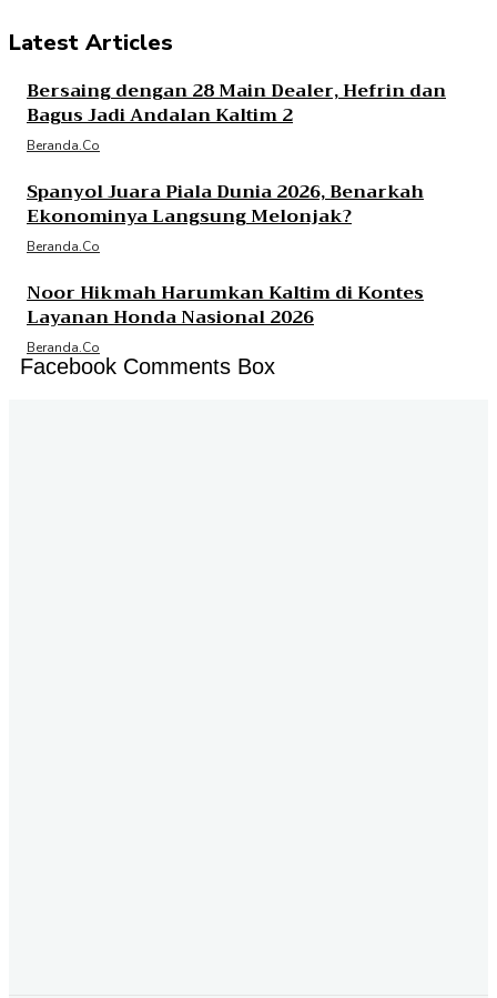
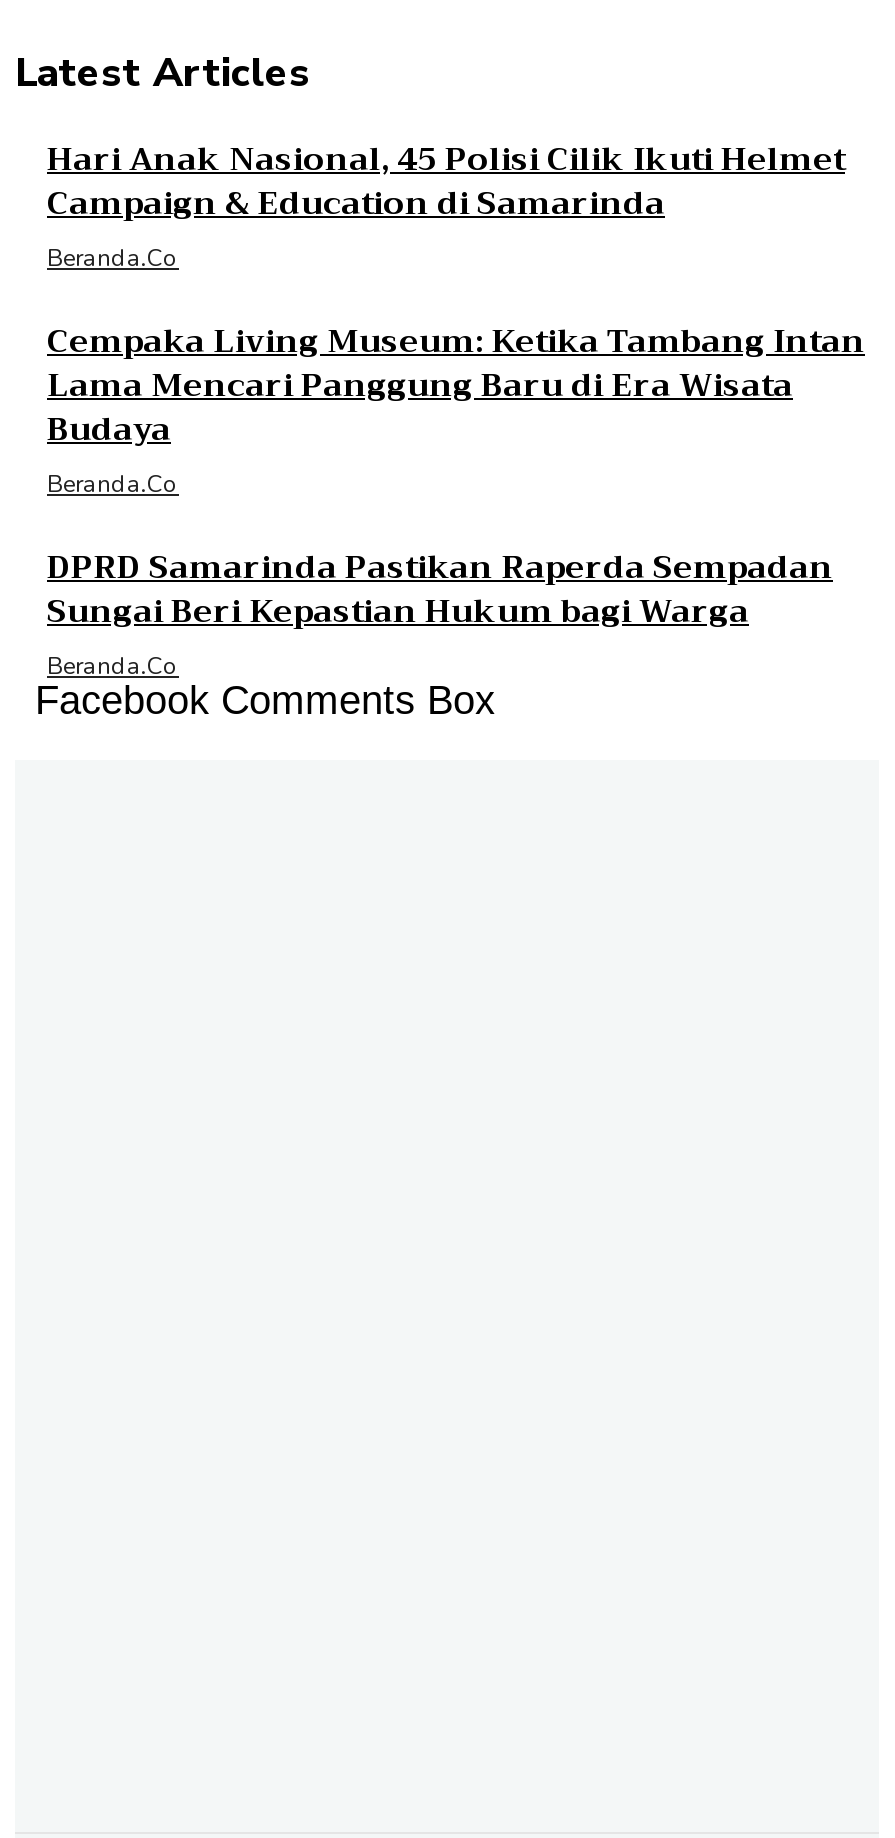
- Bersaing dengan 28 Main Dealer, Hefrin dan
- Bagus Jadi Andalan Kaltim 2
+ Hari Anak Nasional, 45 Polisi Cilik Ikuti Helmet
+ Campaign & Education di Samarinda

- Spanyol Juara Piala Dunia 2026, Benarkah
- Ekonominya Langsung Melonjak?
+ Cempaka Living Museum: Ketika Tambang Intan
+ Lama Mencari Panggung Baru di Era Wisata
+ Budaya

- Noor Hikmah Harumkan Kaltim di Kontes
- Layanan Honda Nasional 2026
+ DPRD Samarinda Pastikan Raperda Sempadan
+ Sungai Beri Kepastian Hukum bagi Warga
